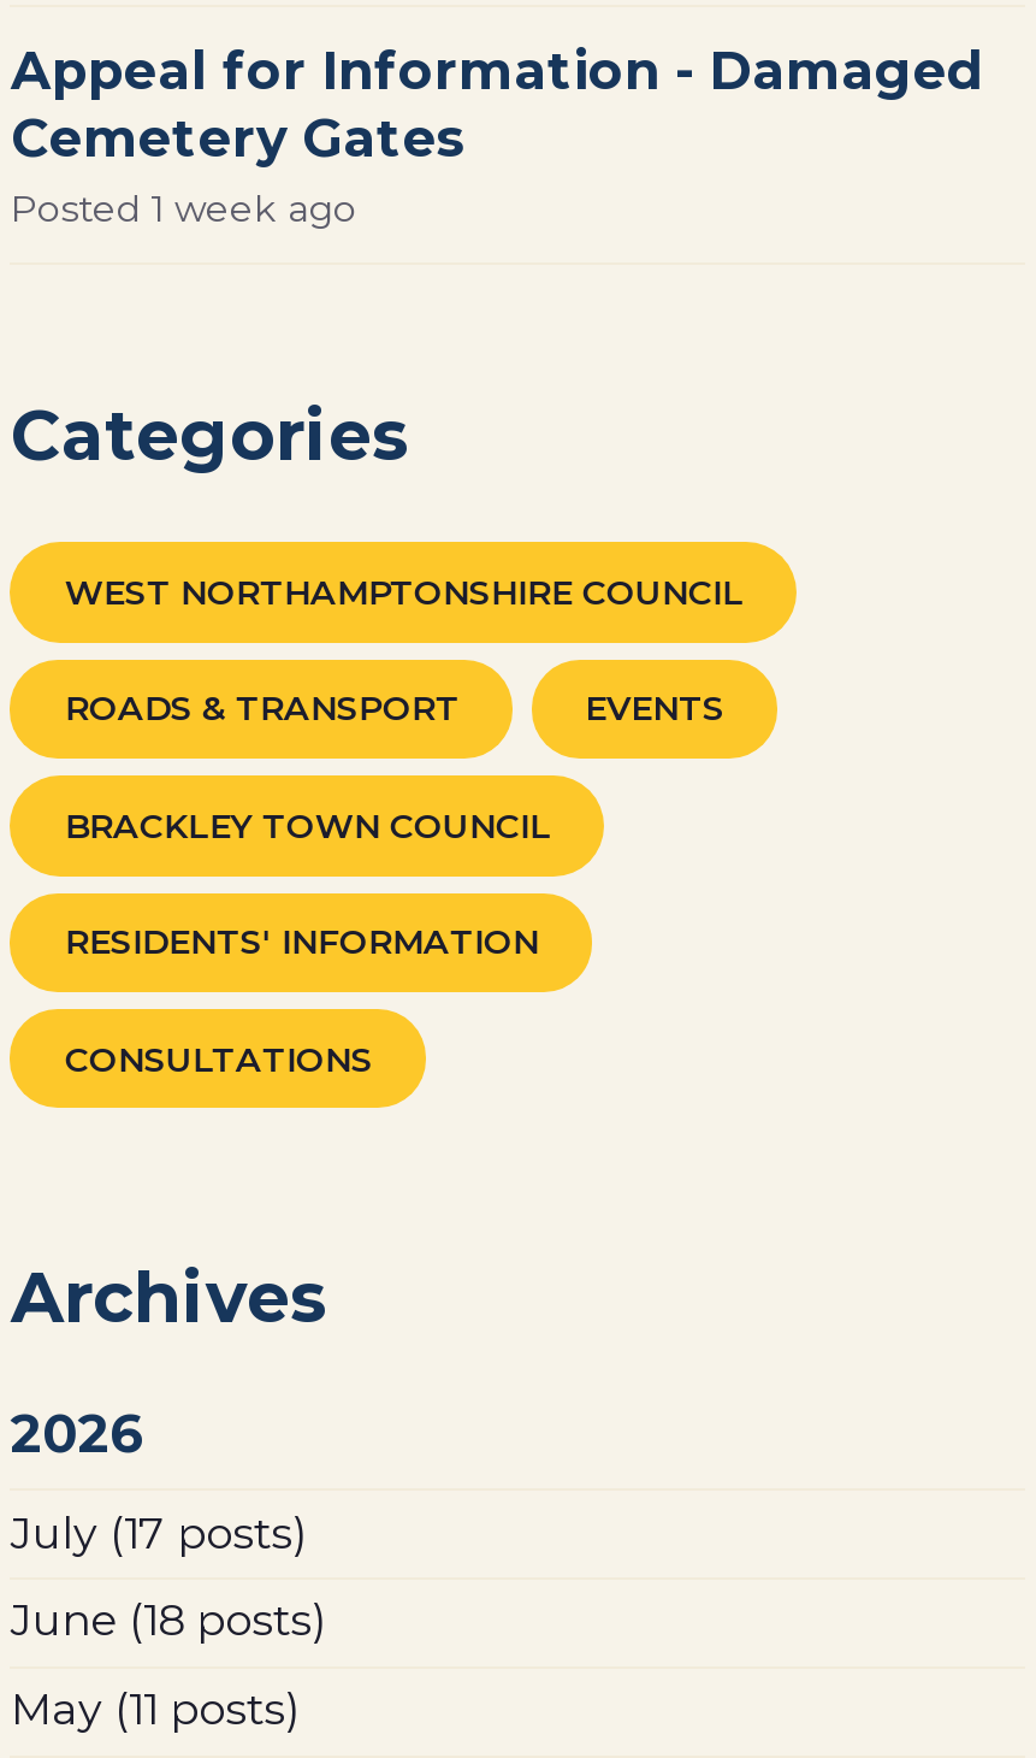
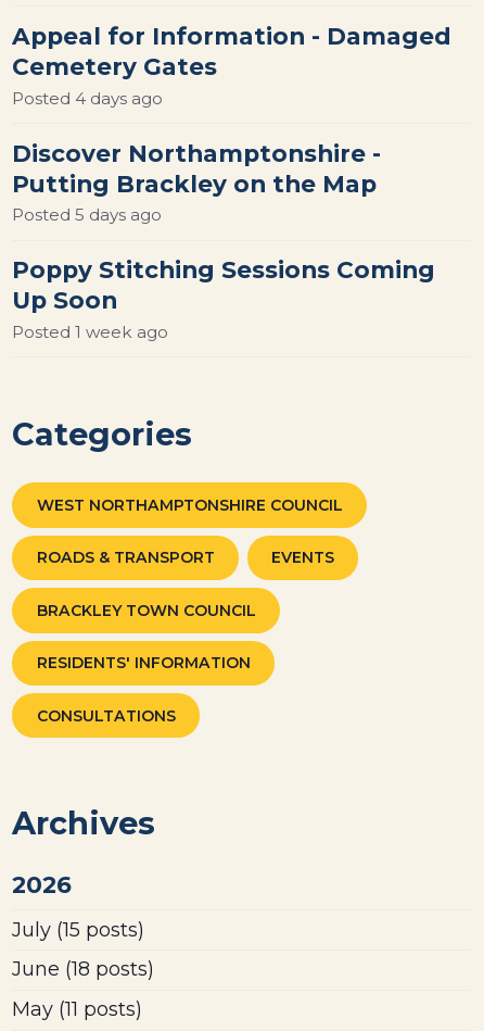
+ Posted 4 days ago
+ Discover Northamptonshire -
+ Putting Brackley on the Map
+ Posted 5 days ago
+ Poppy Stitching Sessions Coming
+ Up Soon

- July (17 posts)
+ July (15 posts)
